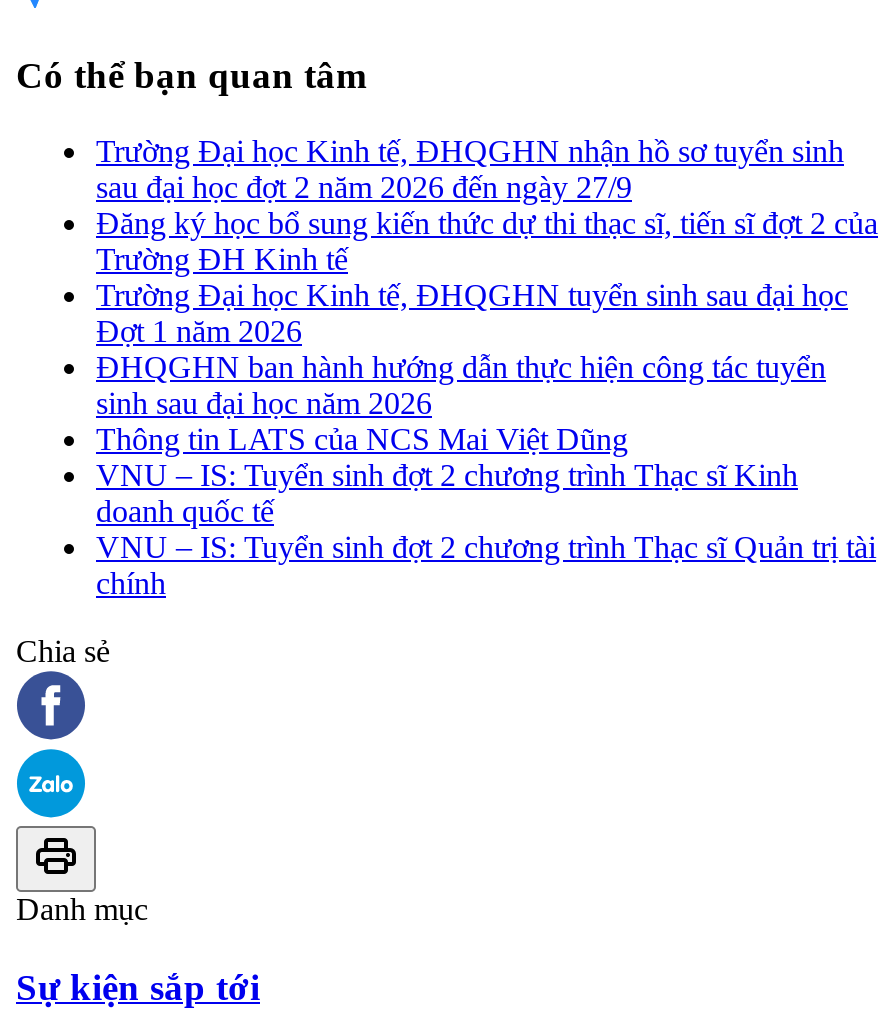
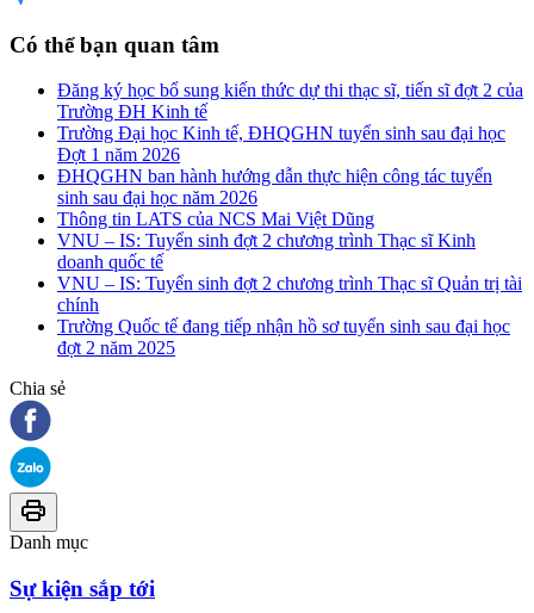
- Trường Đại học Kinh tế, ĐHQGHN nhận hồ sơ tuyển sinh
- sau đại học đợt 2 năm 2026 đến ngày 27/9

moved up: Đăng ký học bổ sung kiến thức dự thi thạc sĩ, tiến sĩ đợt 2 của | Trường ĐH Kinh tế | Trường Đại học Kinh tế, ĐHQGHN tuyển sinh sau đại học | ... | VNU – IS: Tuyển sinh đợt 2 chương trình Thạc sĩ Quản trị tài | chính

+ Trường Quốc tế đang tiếp nhận hồ sơ tuyển sinh sau đại học
+ đợt 2 năm 2025
